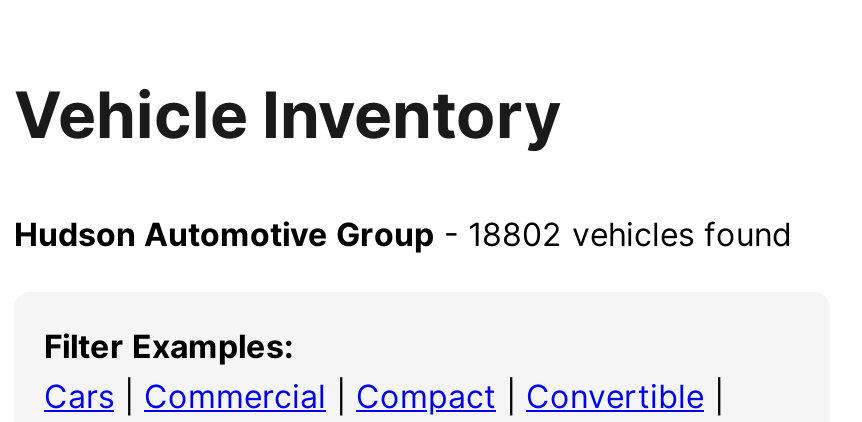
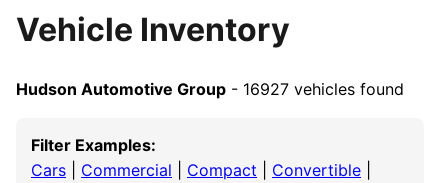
- Hudson Automotive Group - 18802 vehicles found
+ Hudson Automotive Group - 16927 vehicles found
